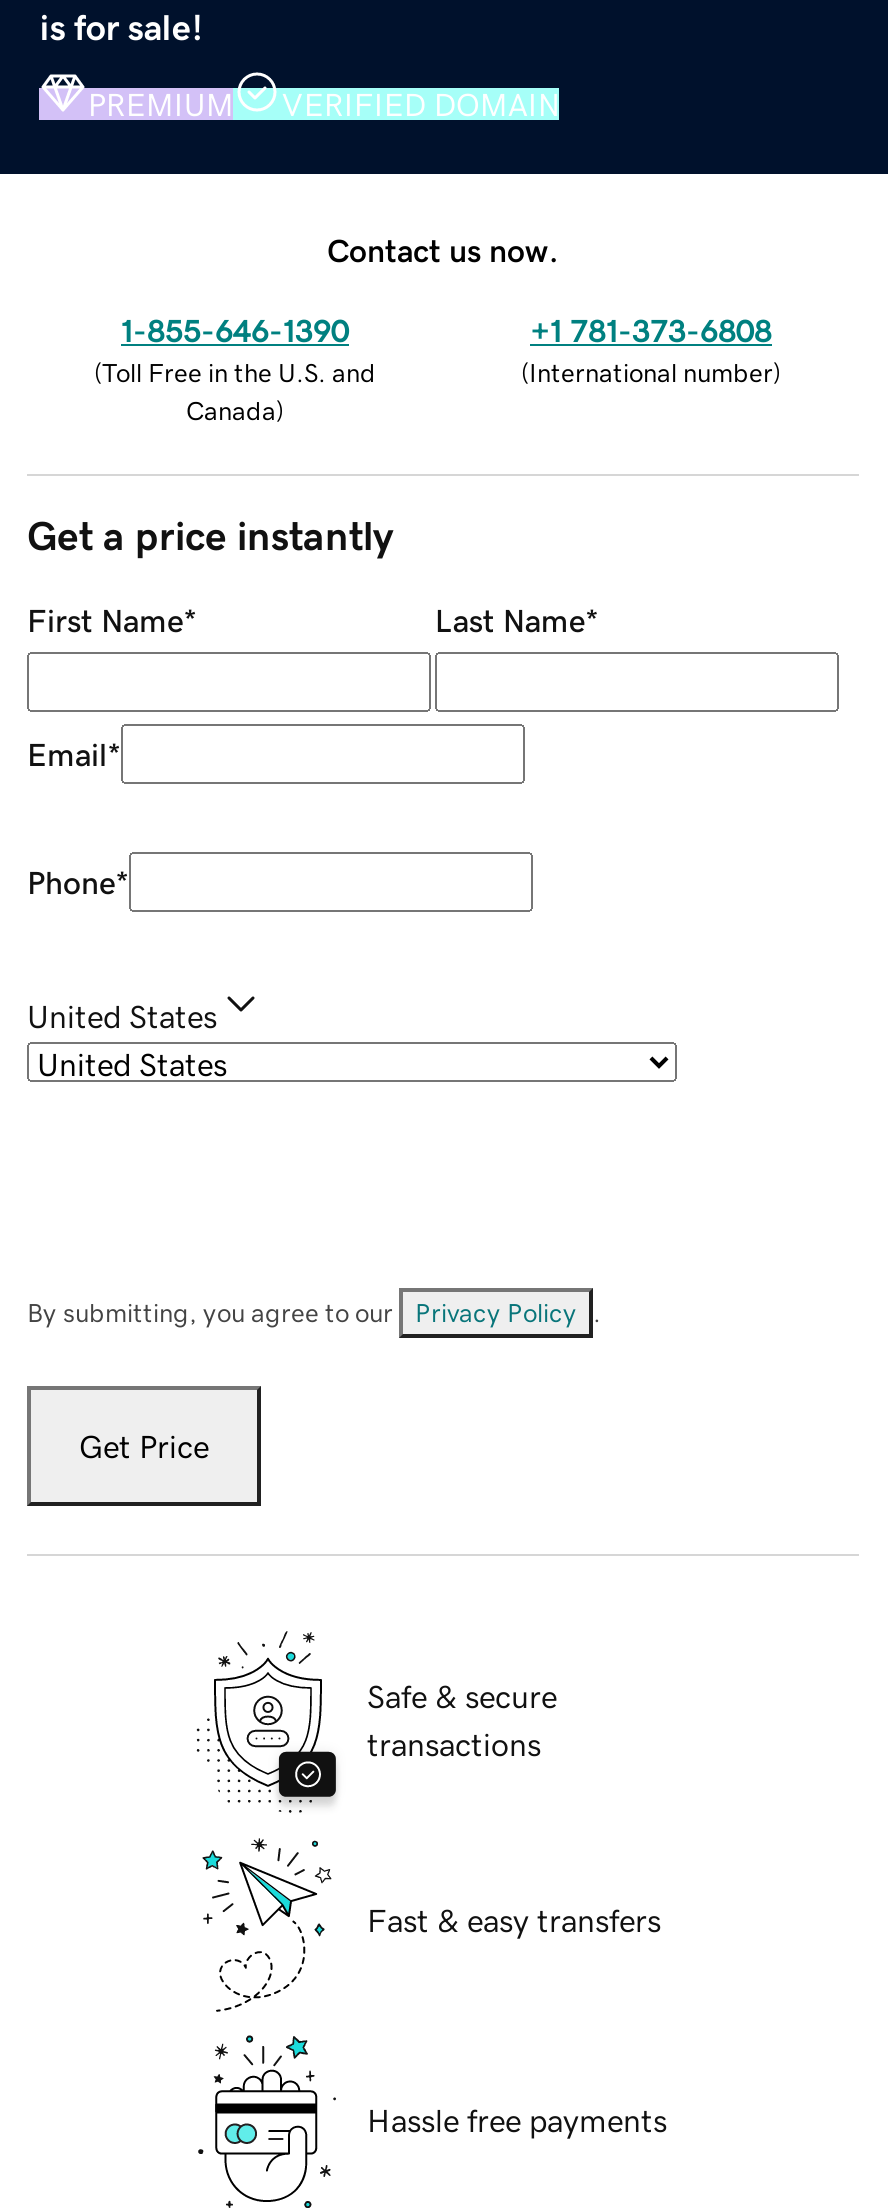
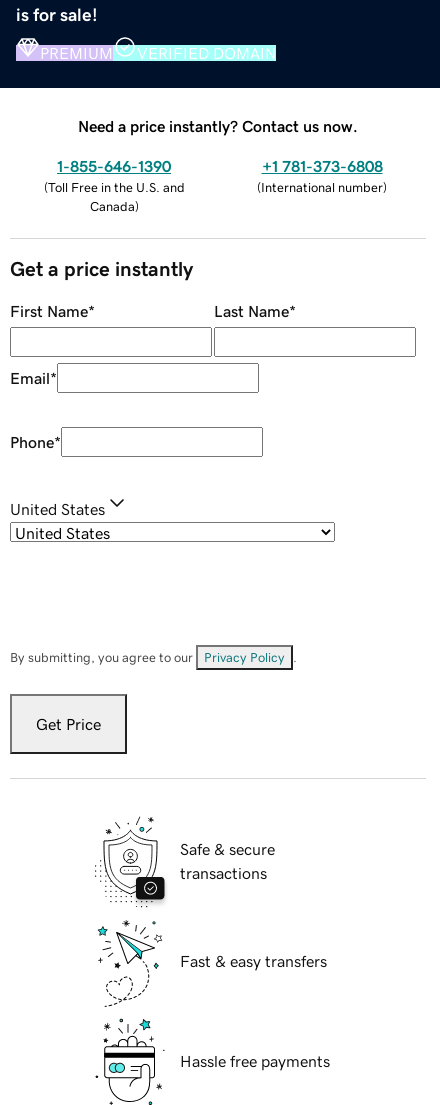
- Contact us now.
+ Need a price instantly? Contact us now.
